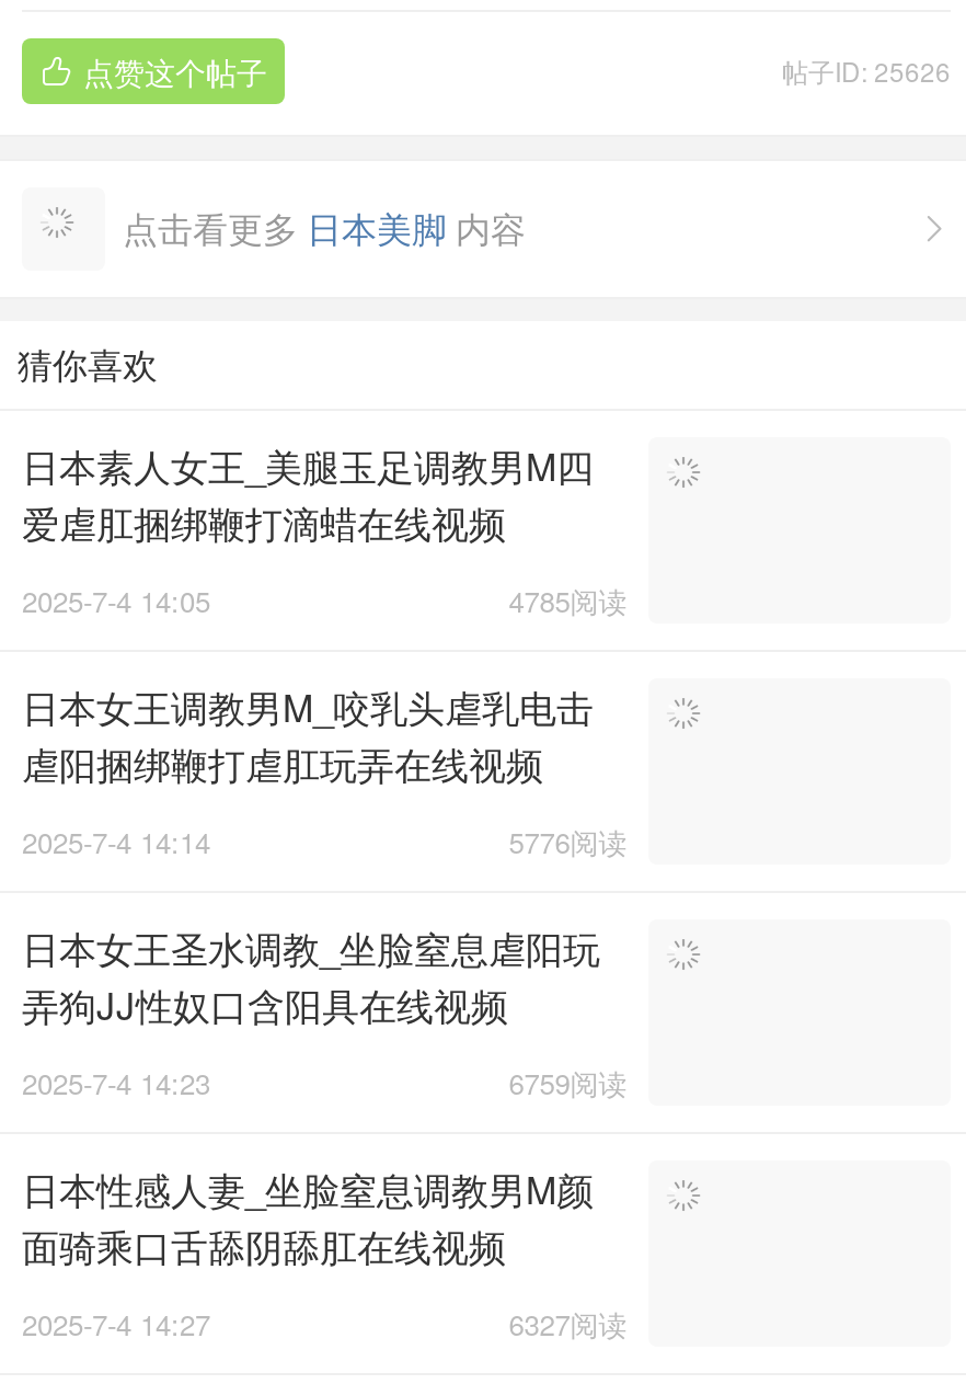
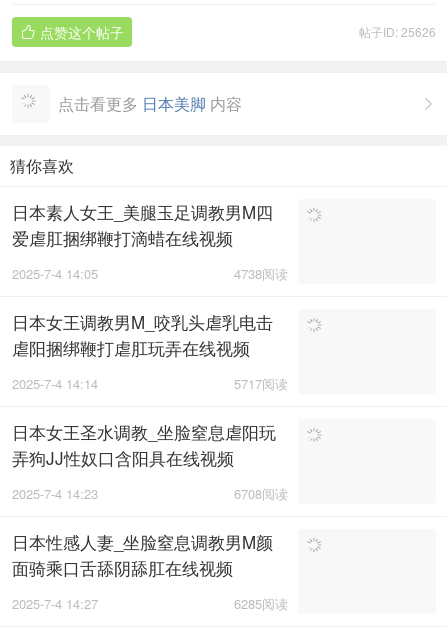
- 4785阅读
+ 4738阅读

- 5776阅读
+ 5717阅读

- 6759阅读
+ 6708阅读

- 6327阅读
+ 6285阅读
